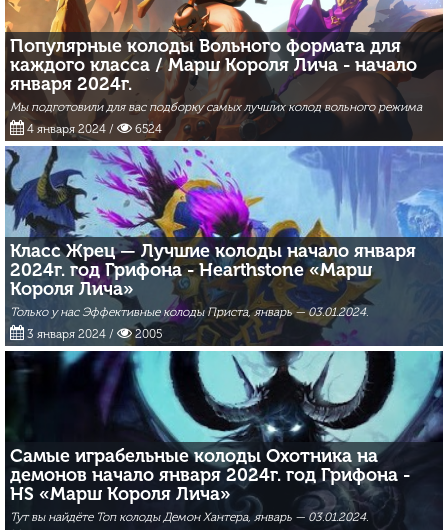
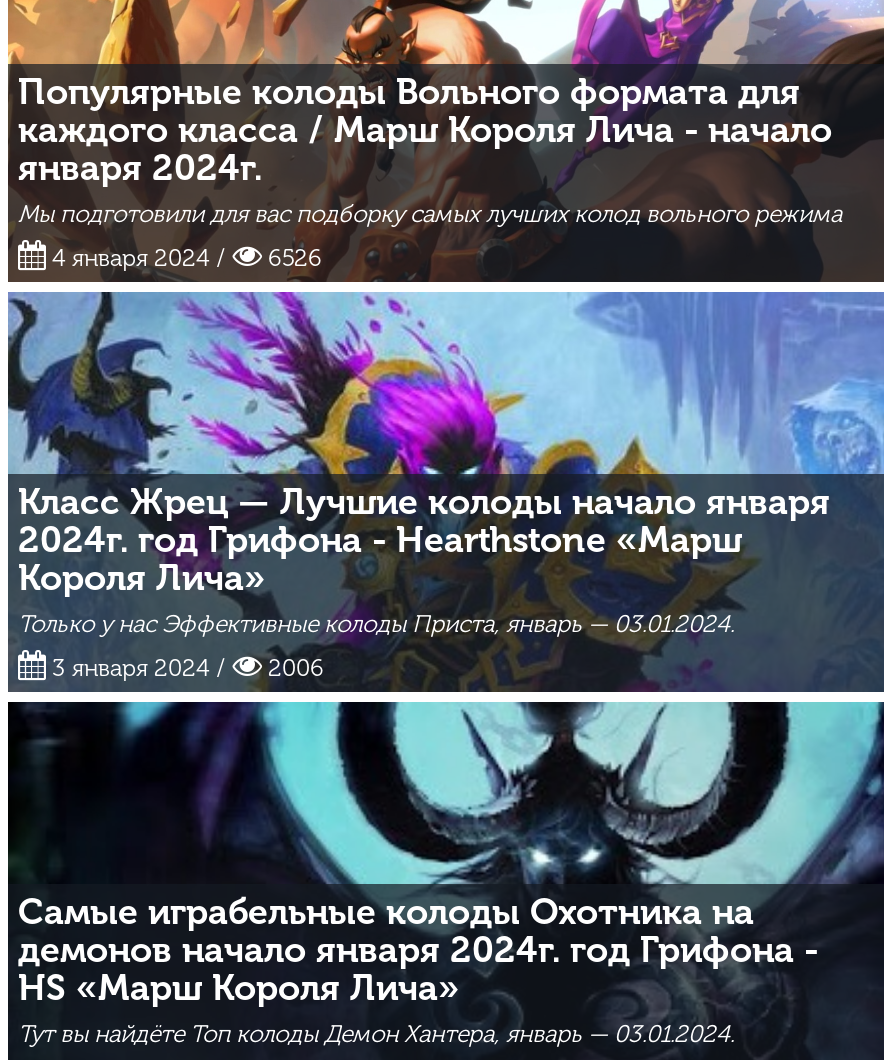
- 6524
+ 6526

- 3 января 2024 / 2005
+ 3 января 2024 / 2006
